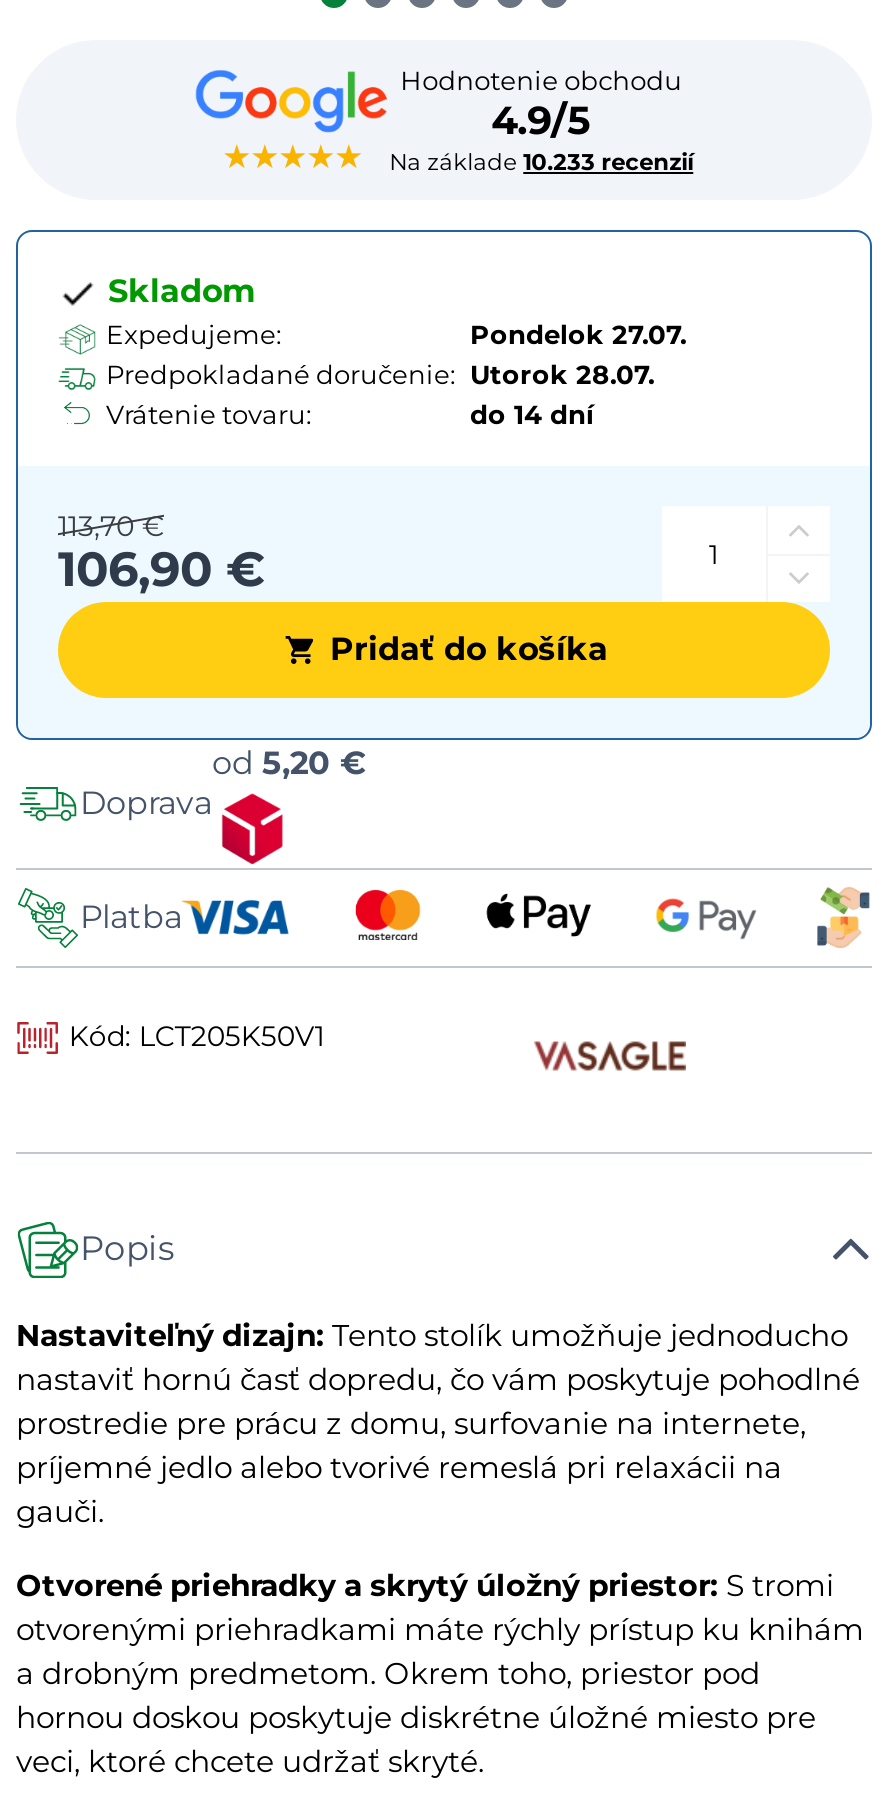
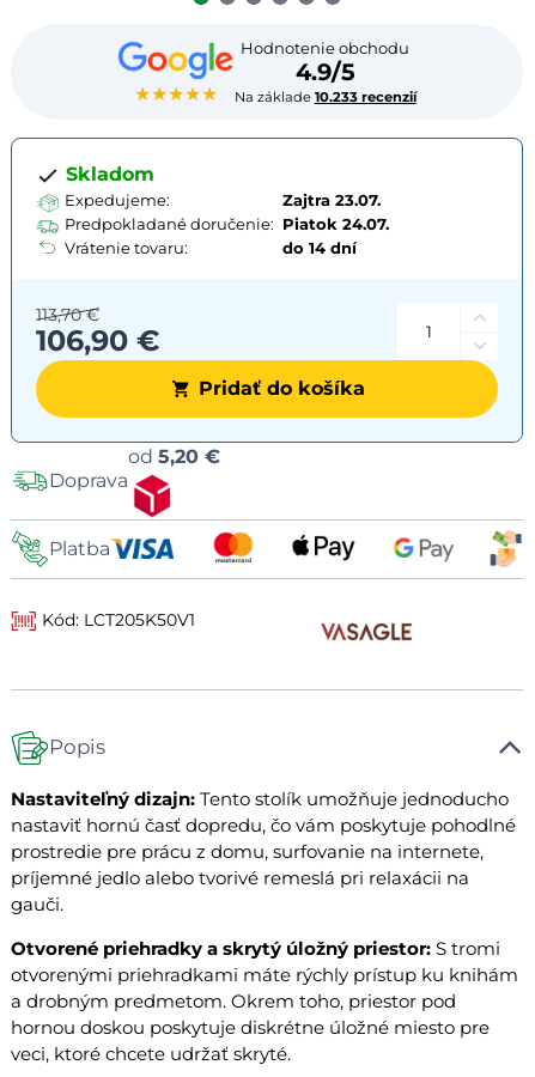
- Pondelok 27.07.
- Predpokladané doručenie: Utorok 28.07.
+ Zajtra 23.07.
+ Predpokladané doručenie: Piatok 24.07.
